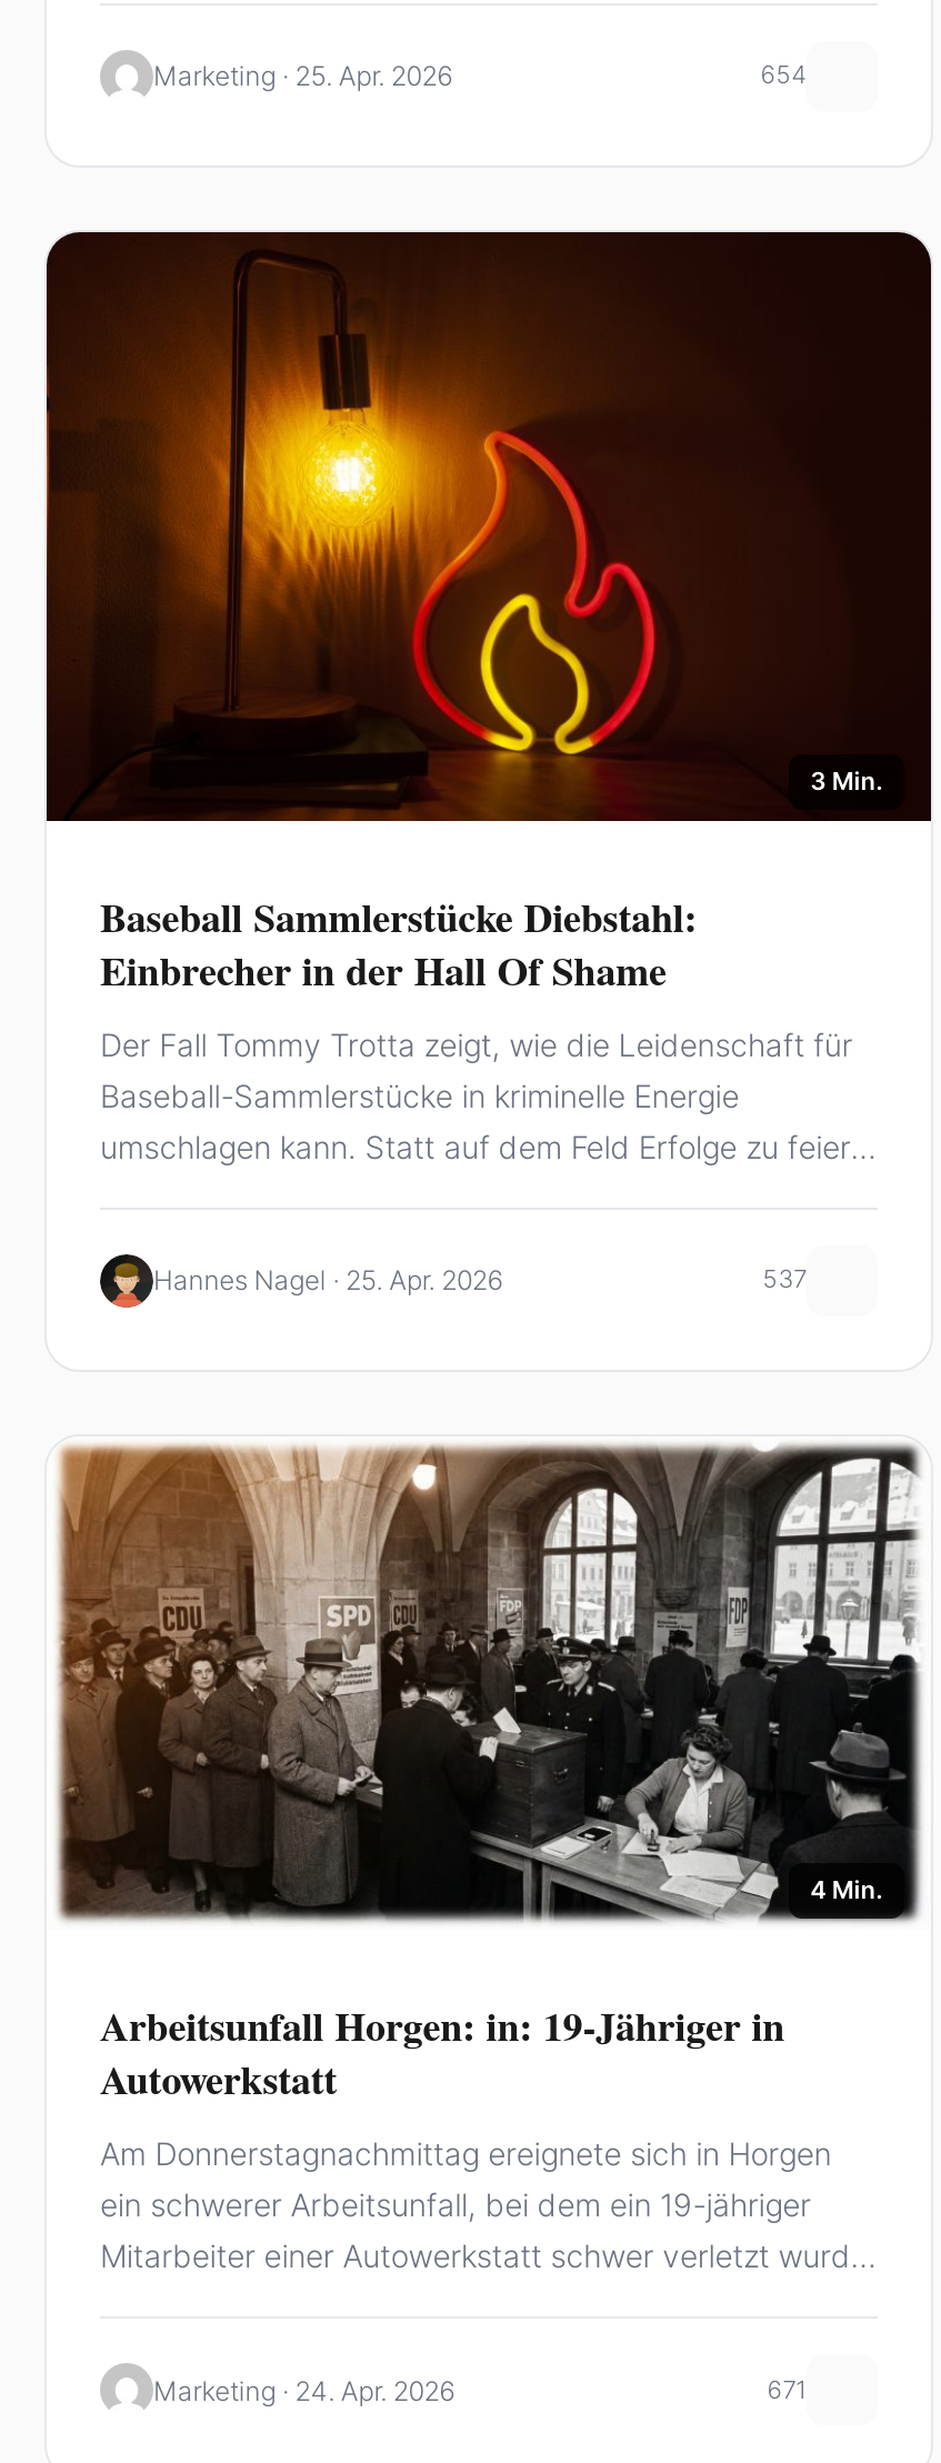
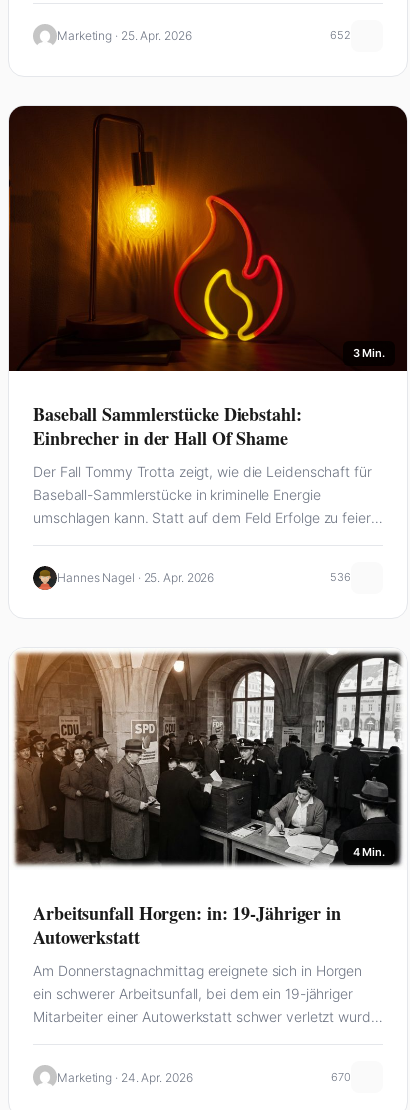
- 654
+ 652

- 537
+ 536

- 671
+ 670
